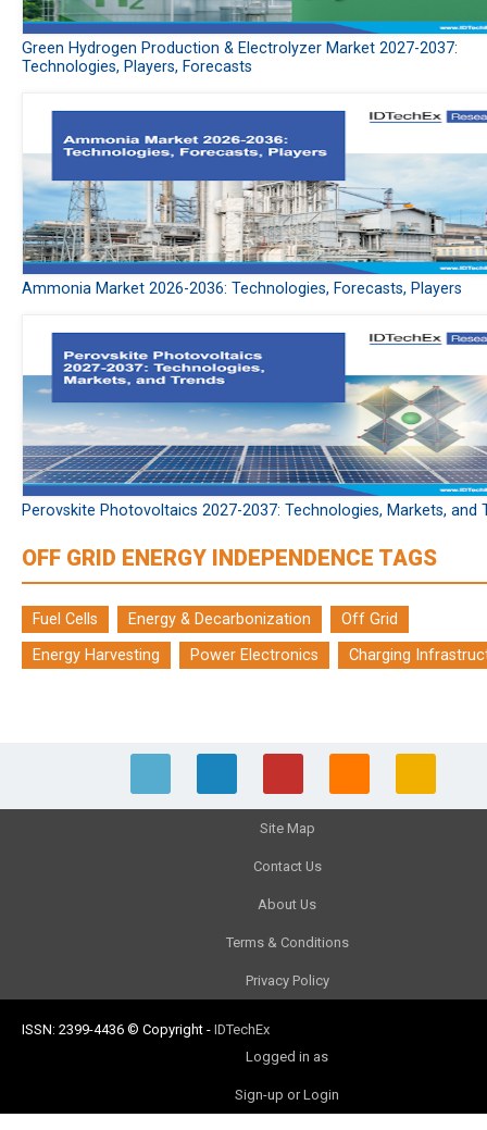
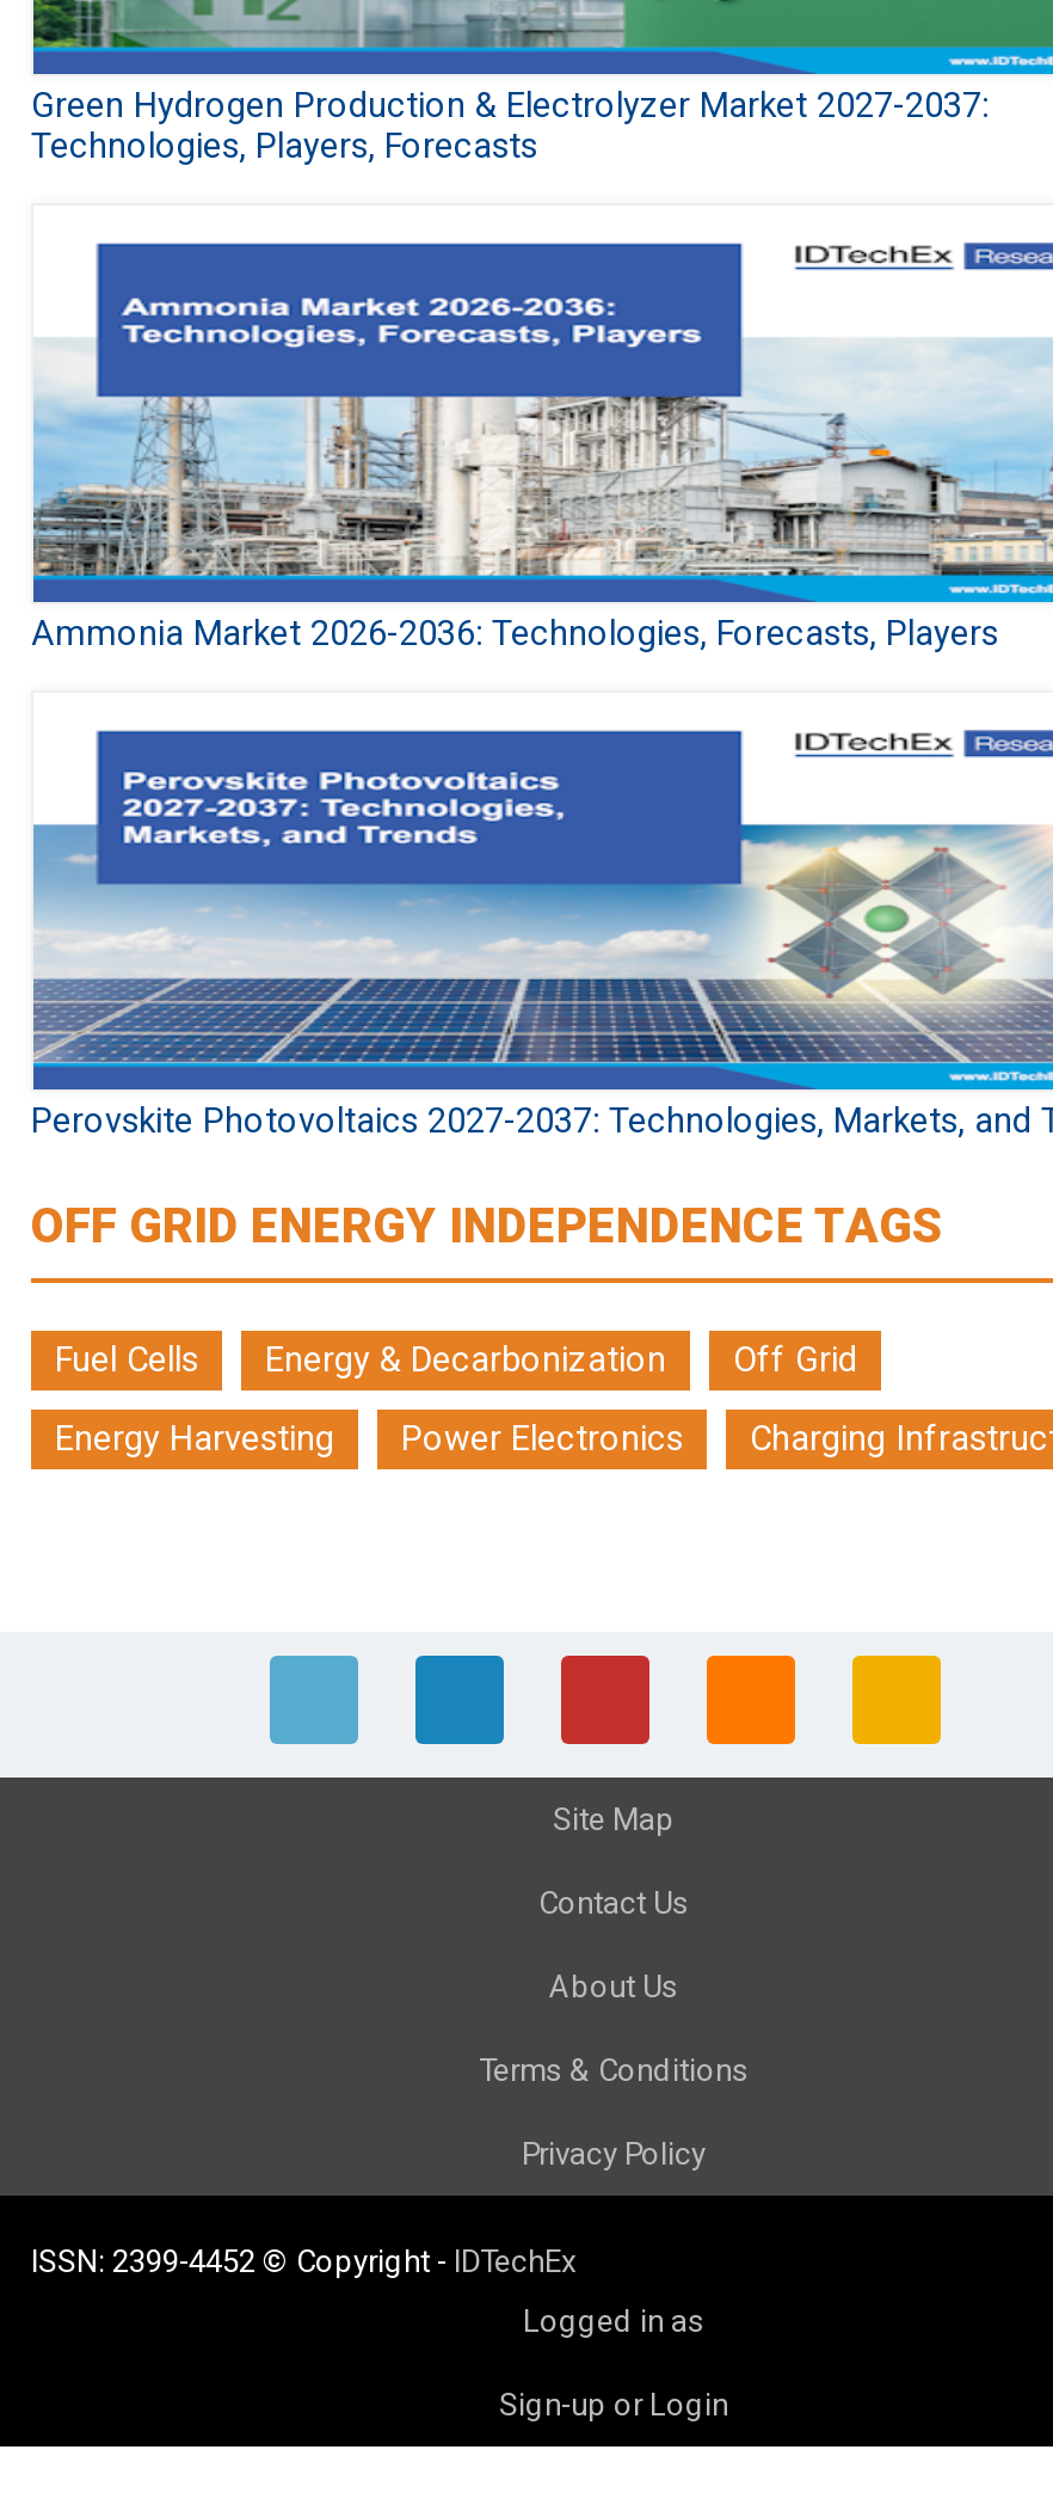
- ISSN: 2399-4436 © Copyright - IDTechEx
+ ISSN: 2399-4452 © Copyright - IDTechEx
